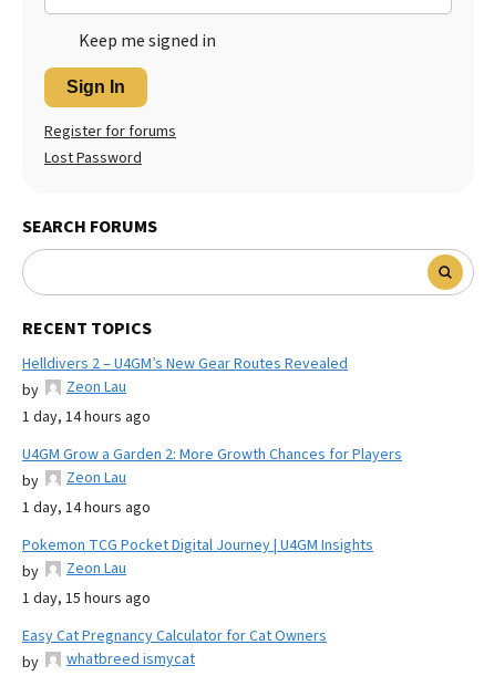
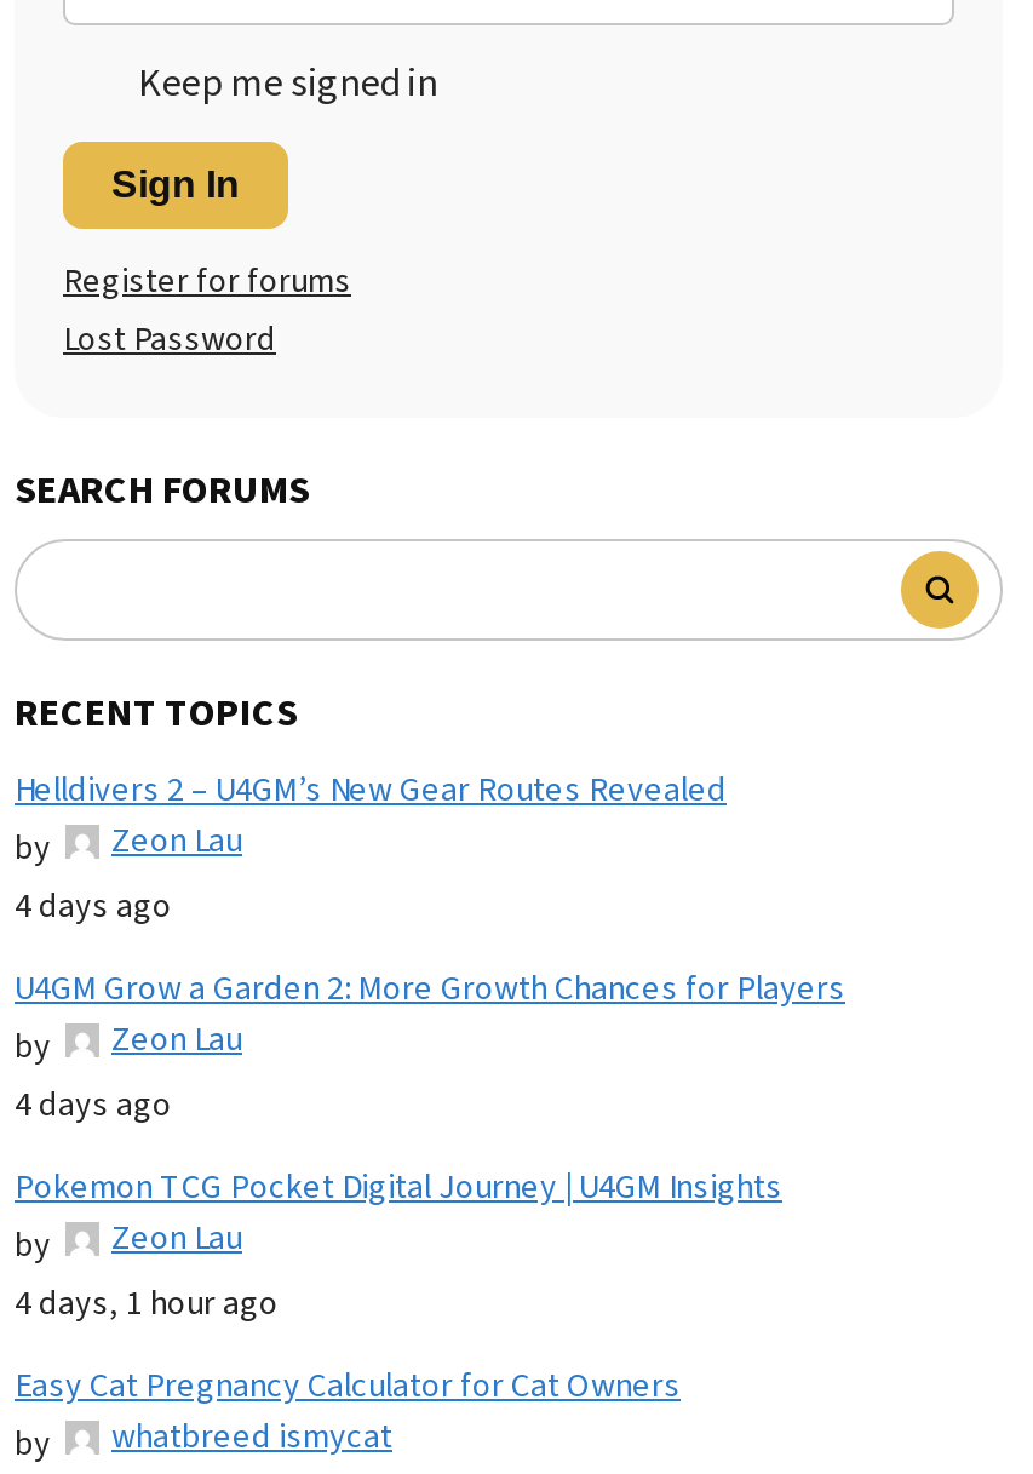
- 1 day, 14 hours ago
+ 4 days ago

- 1 day, 14 hours ago
+ 4 days ago

- 1 day, 15 hours ago
+ 4 days, 1 hour ago
